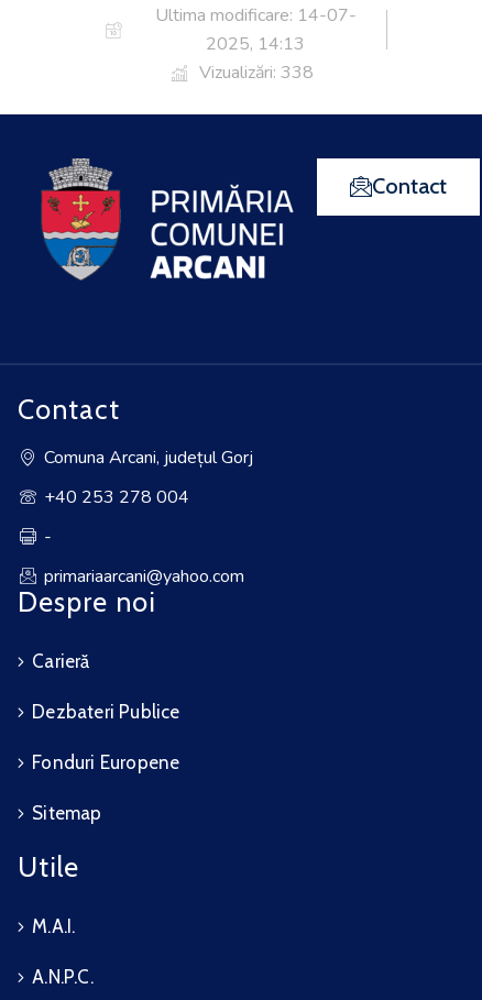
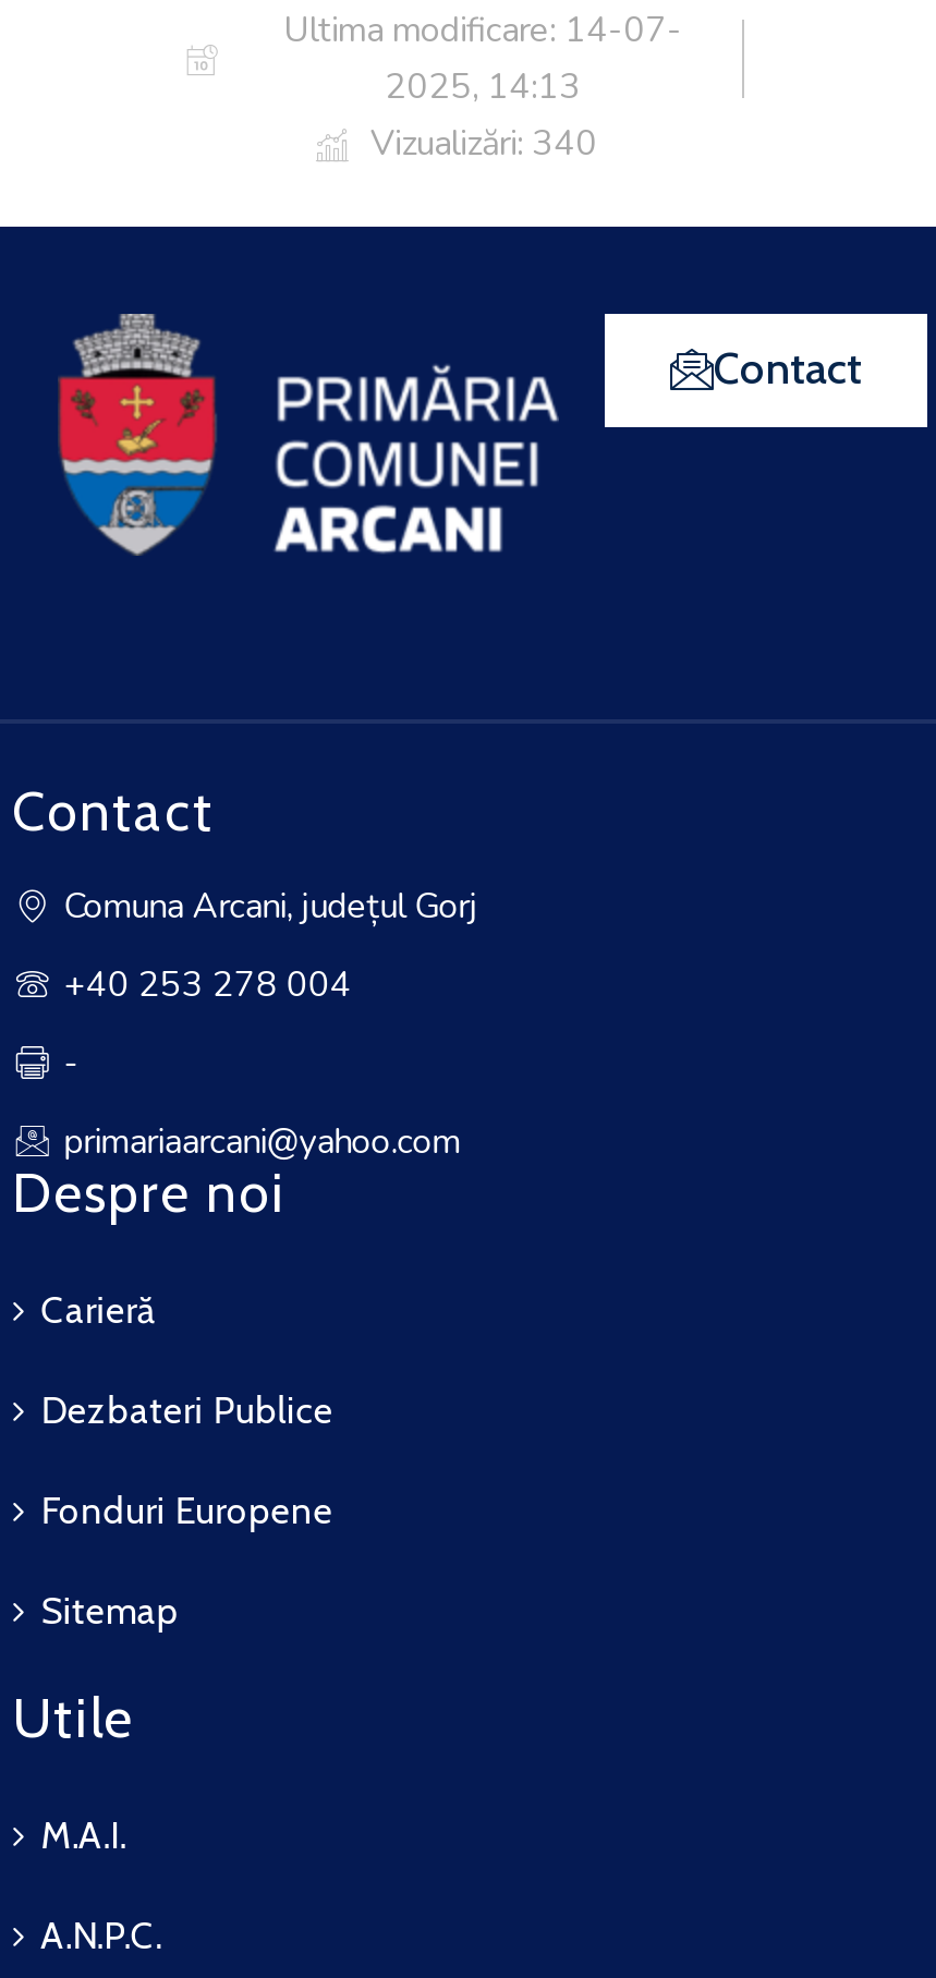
- Vizualizări: 338
+ Vizualizări: 340
